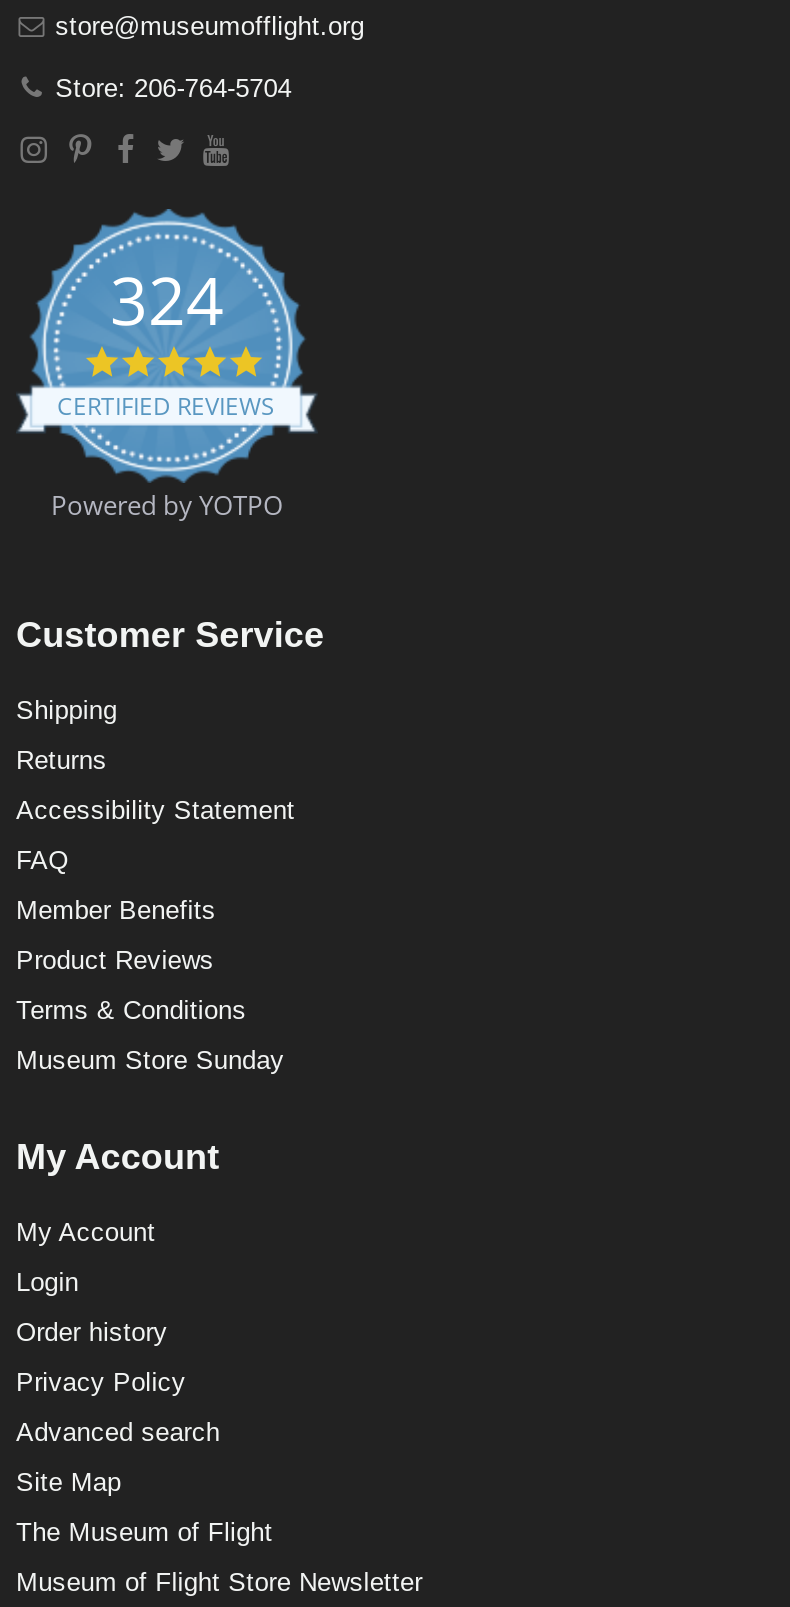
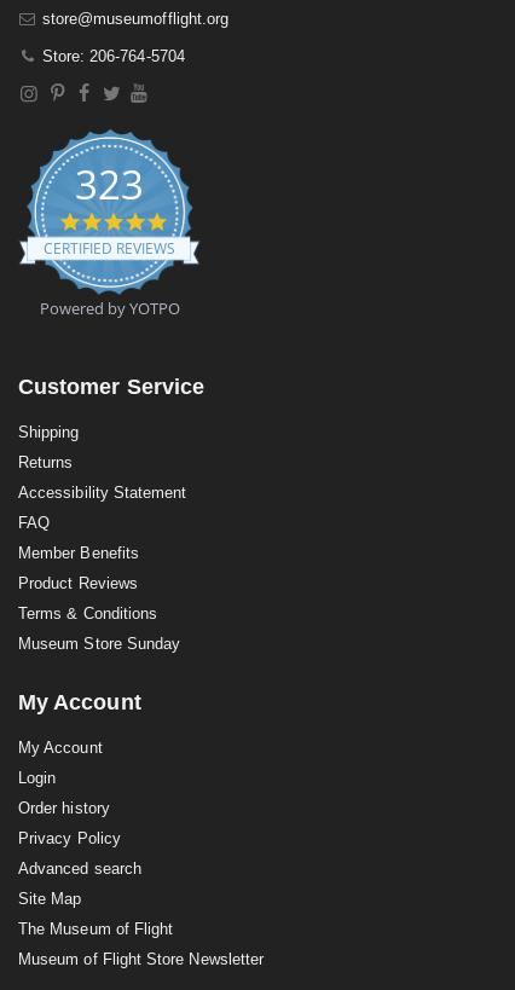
- 324
+ 323
